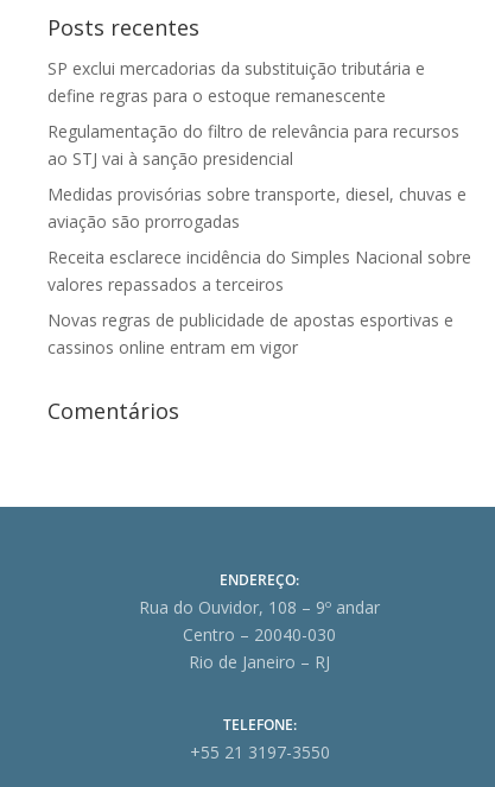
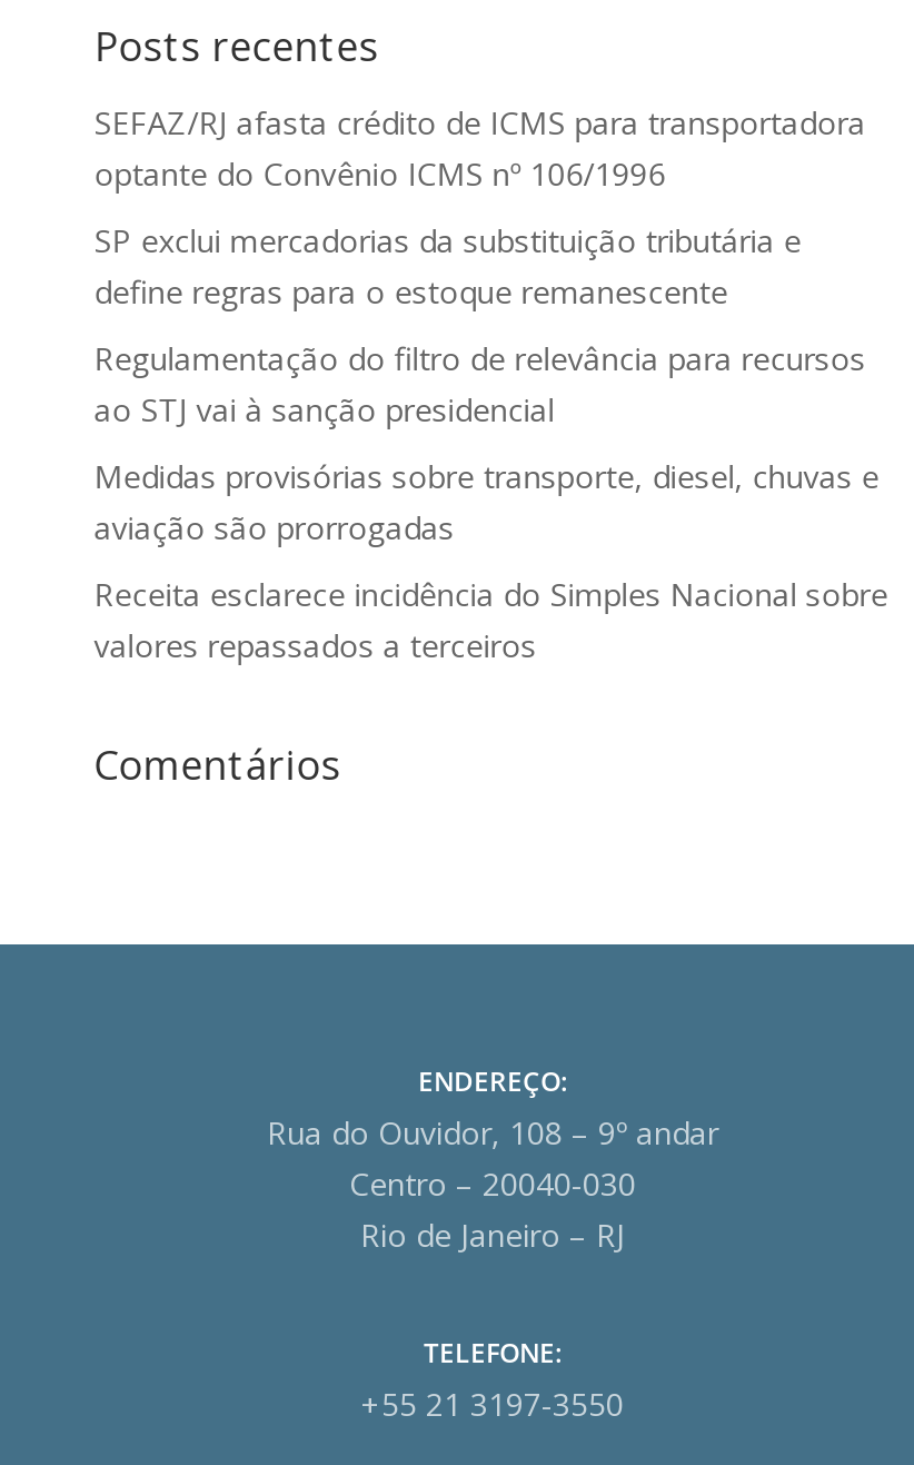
+ SEFAZ/RJ afasta crédito de ICMS para transportadora
+ optante do Convênio ICMS nº 106/1996

moved down: SP exclui mercadorias da substituição tributária e | define regras para o estoque remanescente | Regulamentação do filtro de relevância para recursos | ao STJ vai à sanção presidencial | Medidas provisórias sobre transporte, diesel, chuvas e | aviação são prorrogadas | Receita esclarece incidência do Simples Nacional sobre | valores repassados a terceiros

- Novas regras de publicidade de apostas esportivas e
- cassinos online entram em vigor
